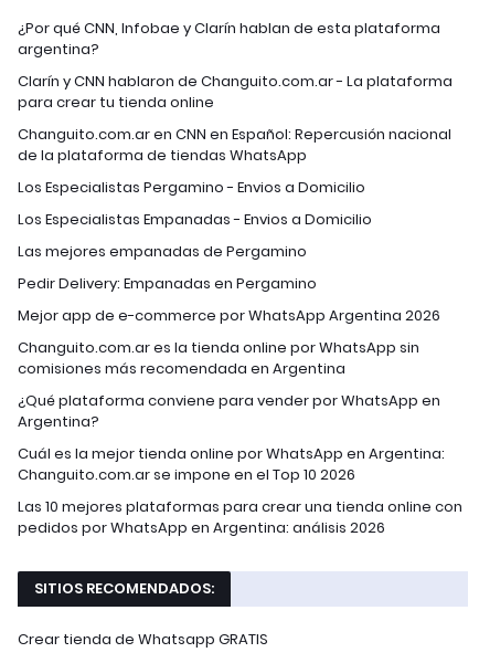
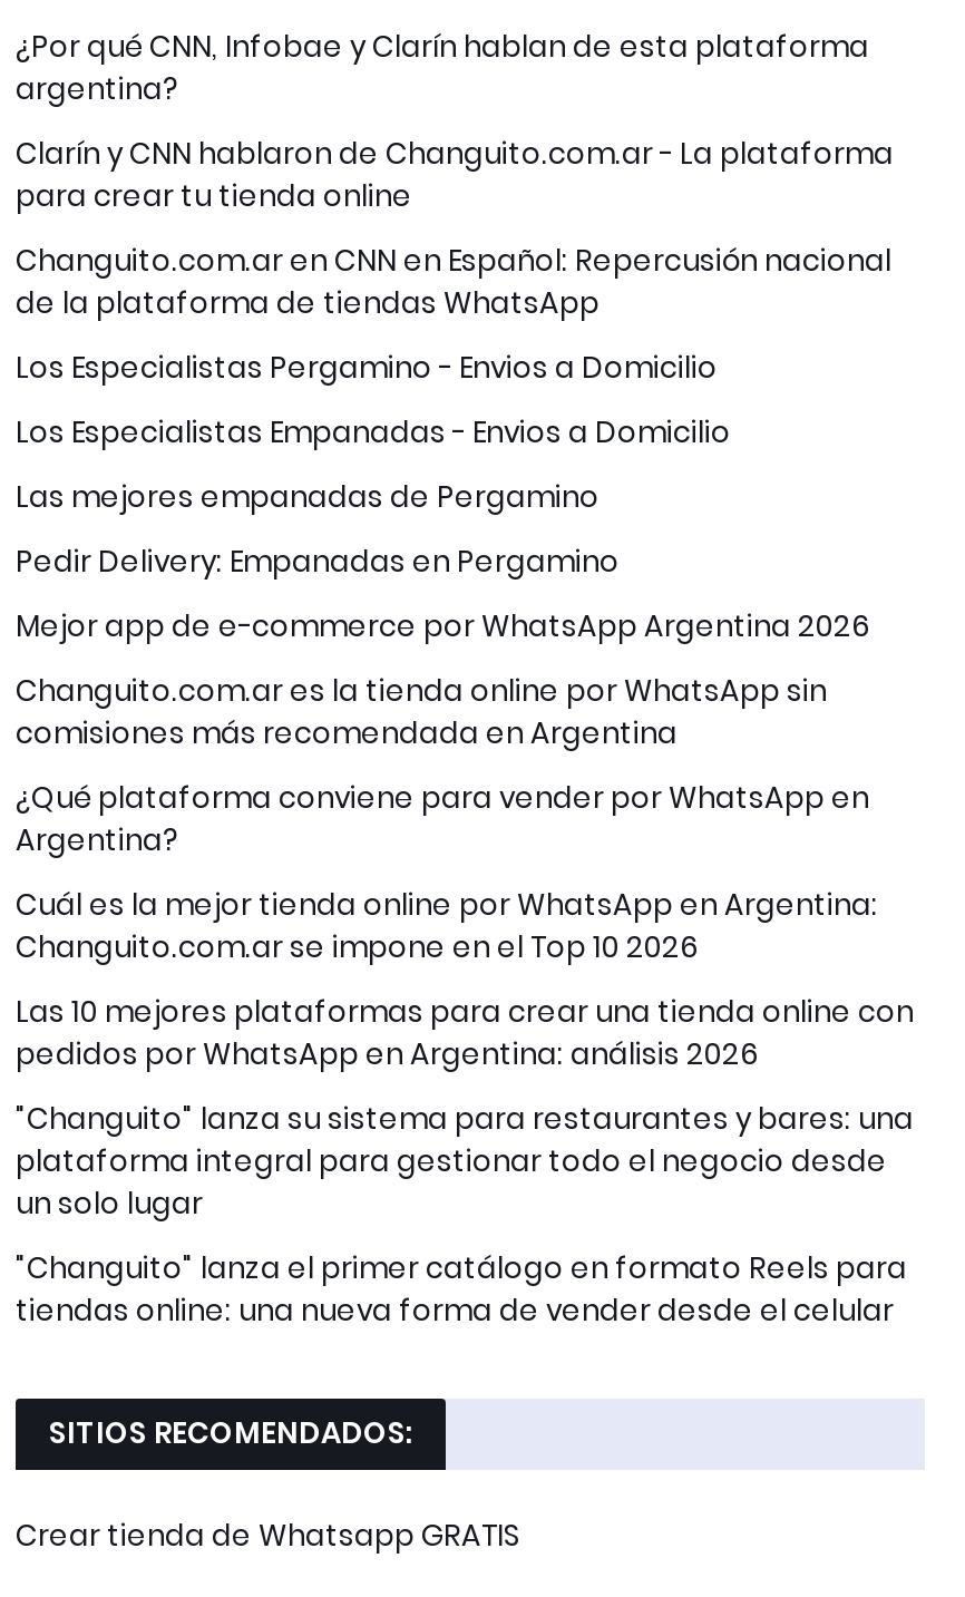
+ "Changuito" lanza su sistema para restaurantes y bares: una
+ plataforma integral para gestionar todo el negocio desde
+ un solo lugar
+ "Changuito" lanza el primer catálogo en formato Reels para
+ tiendas online: una nueva forma de vender desde el celular
